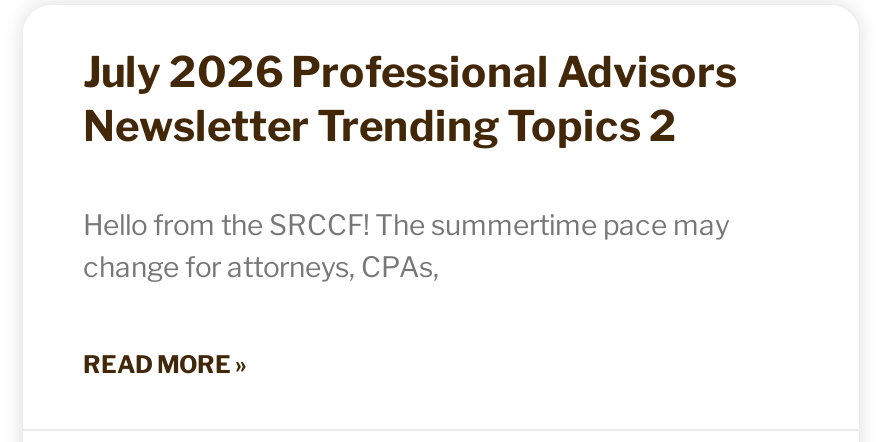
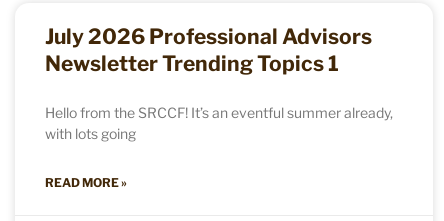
- Newsletter Trending Topics 2
+ Newsletter Trending Topics 1

- Hello from the SRCCF! The summertime pace may
- change for attorneys, CPAs,
+ Hello from the SRCCF! It’s an eventful summer already,
+ with lots going
